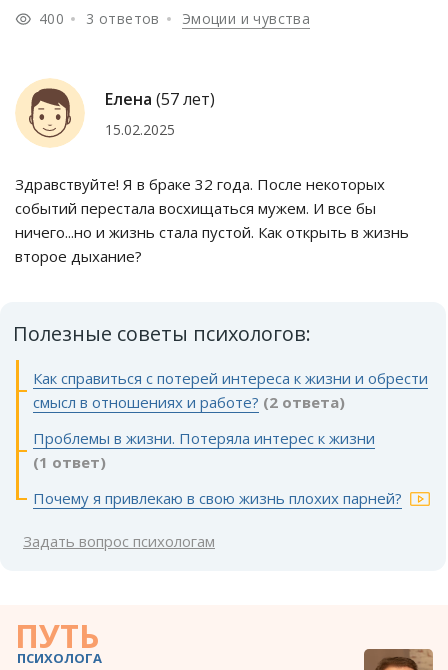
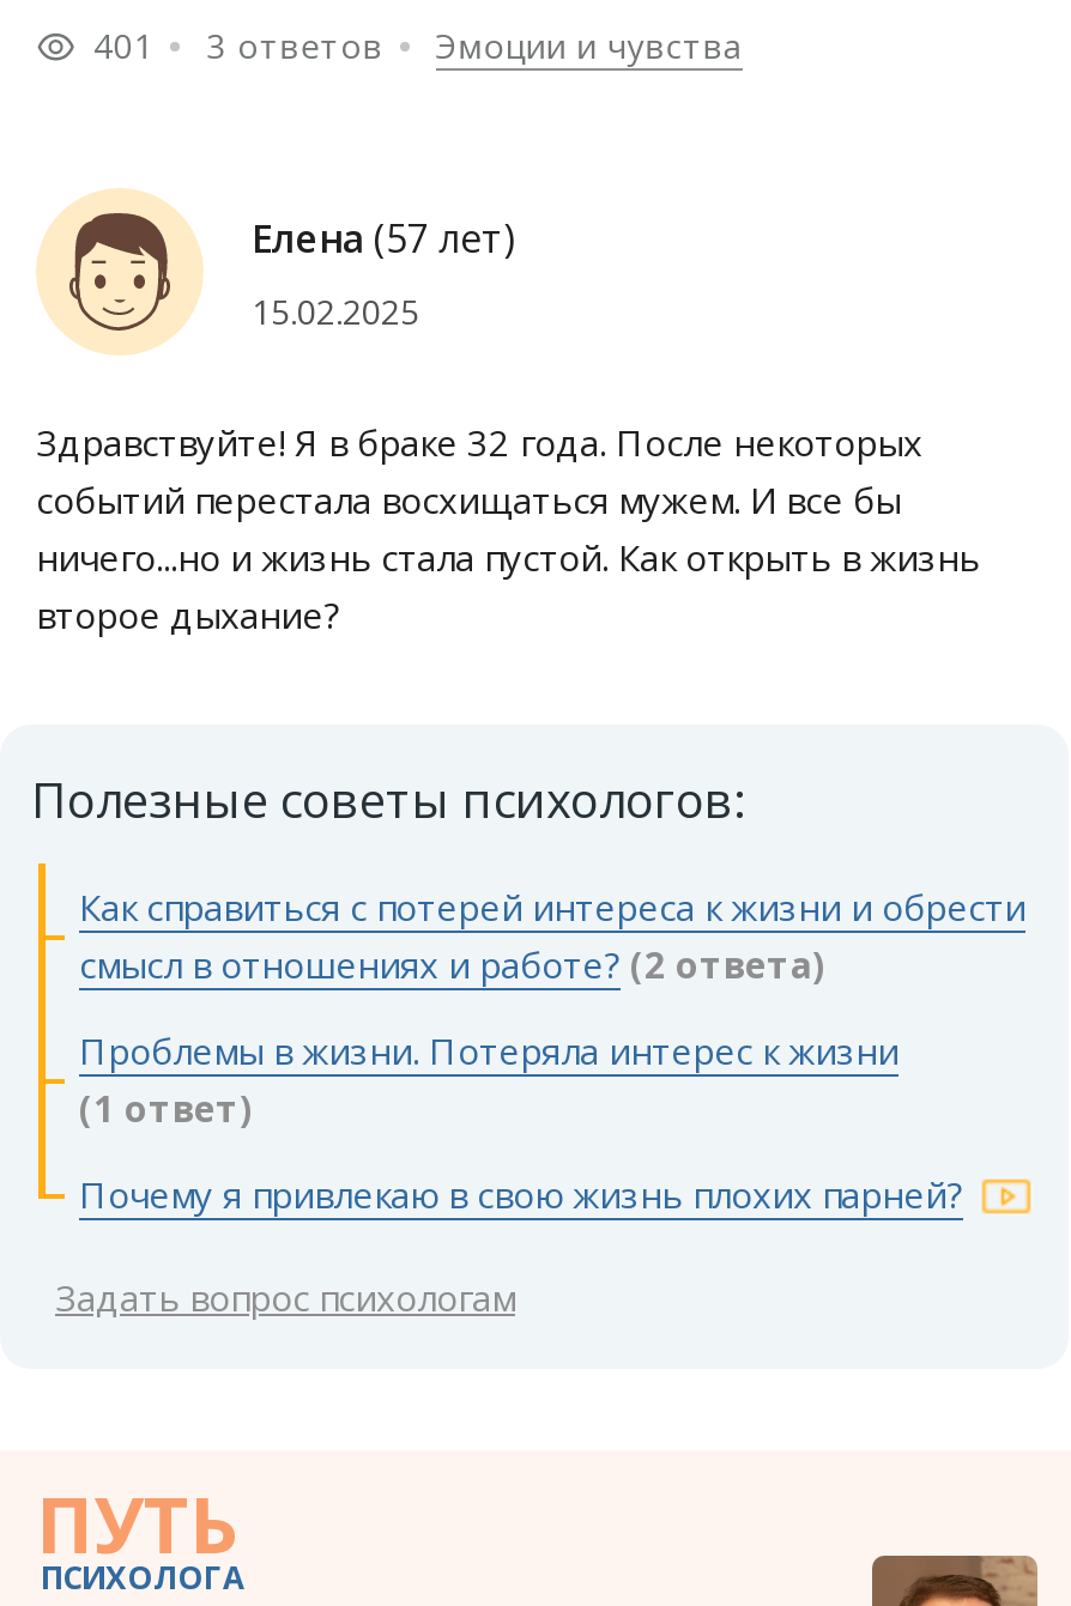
- 400
+ 401
